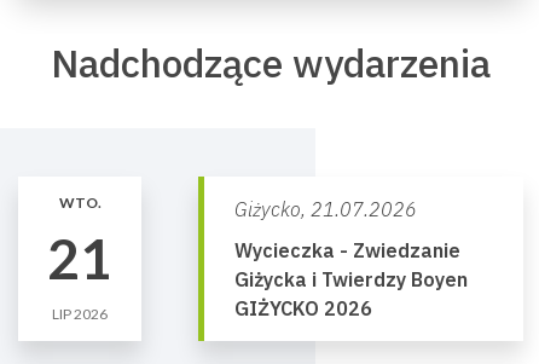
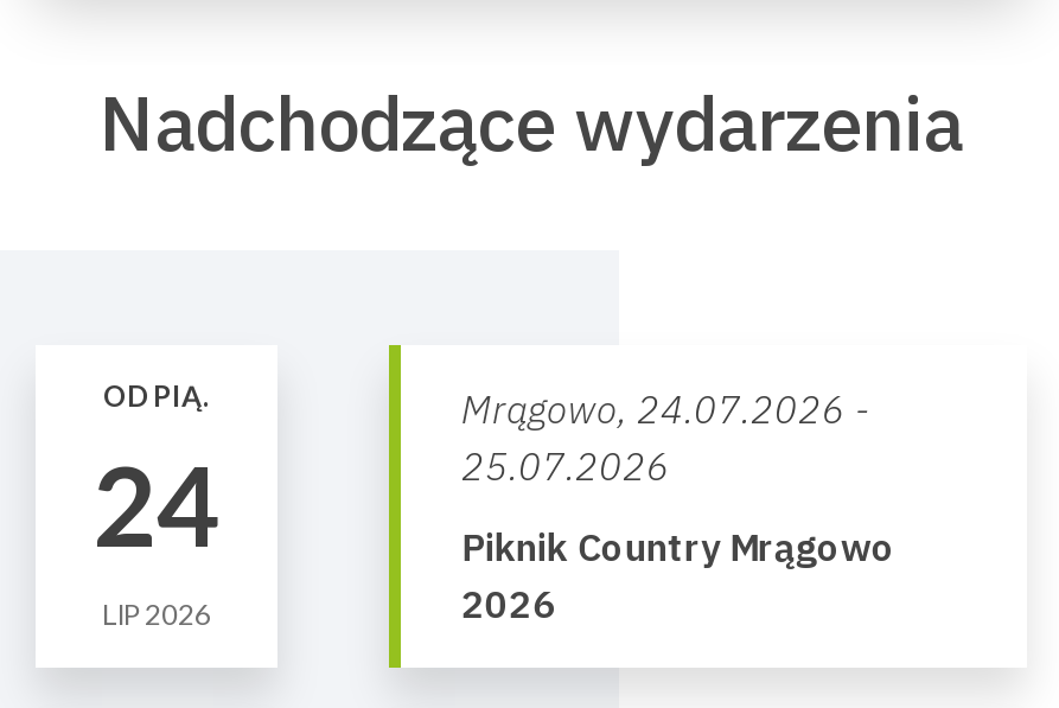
- WTO.
- 21
+ OD PIĄ.
+ 24

- Giżycko, 21.07.2026
+ Mrągowo, 24.07.2026 -
+ 25.07.2026

- Wycieczka - Zwiedzanie
- Giżycka i Twierdzy Boyen
- GIŻYCKO 2026
+ Piknik Country Mrągowo
+ 2026
